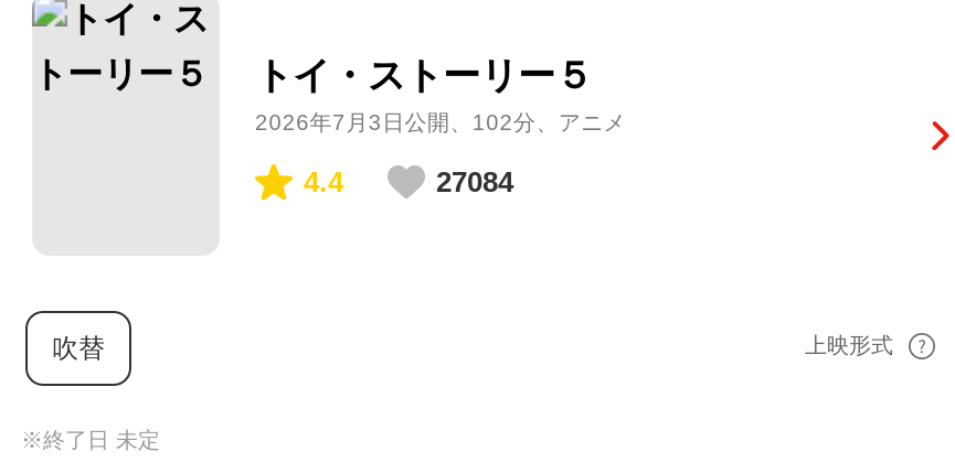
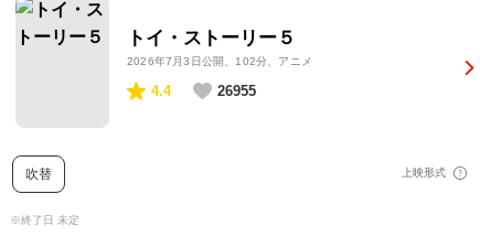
- 27084
+ 26955
